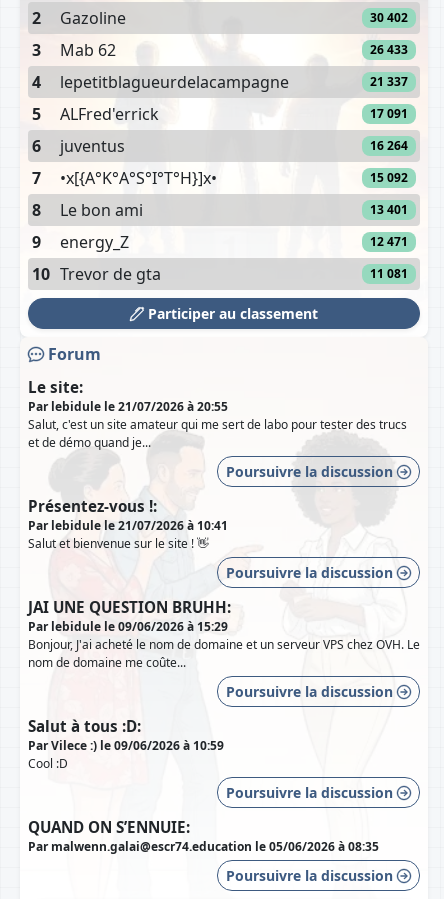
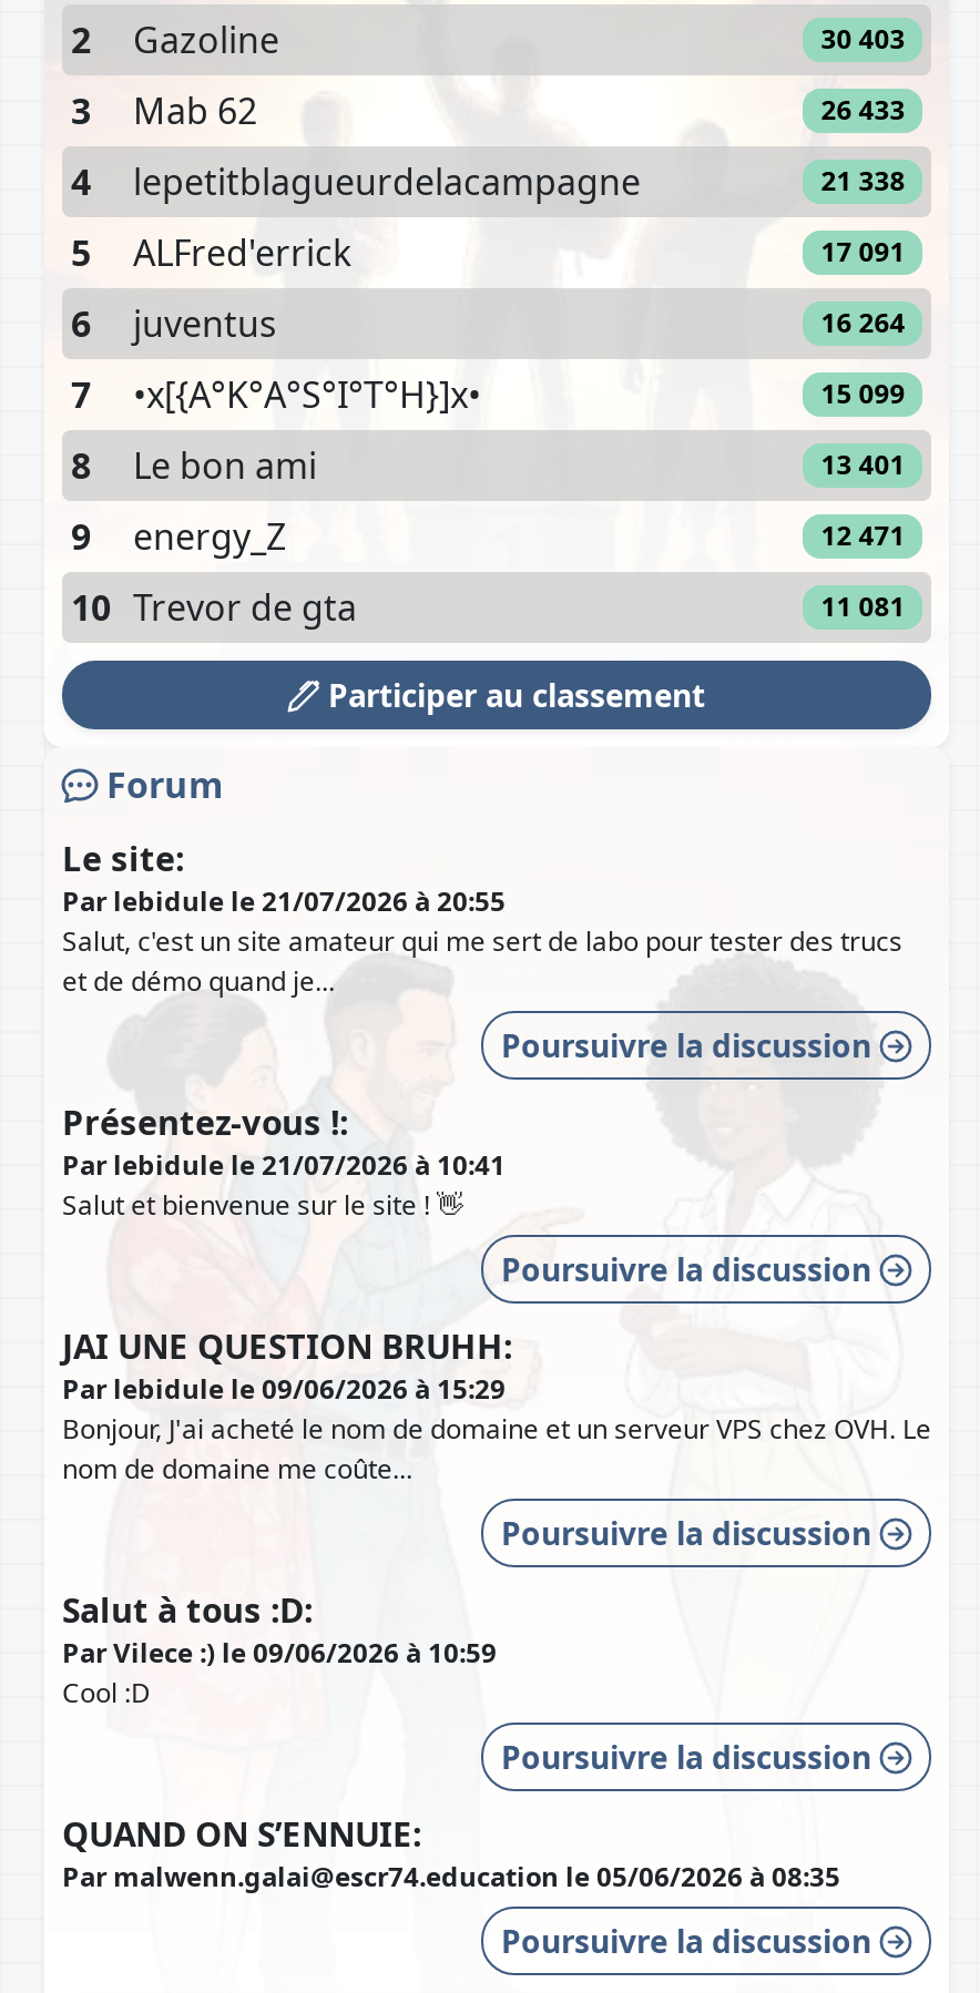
- 30 402
+ 30 403

- 21 337
+ 21 338

- 15 092
+ 15 099
